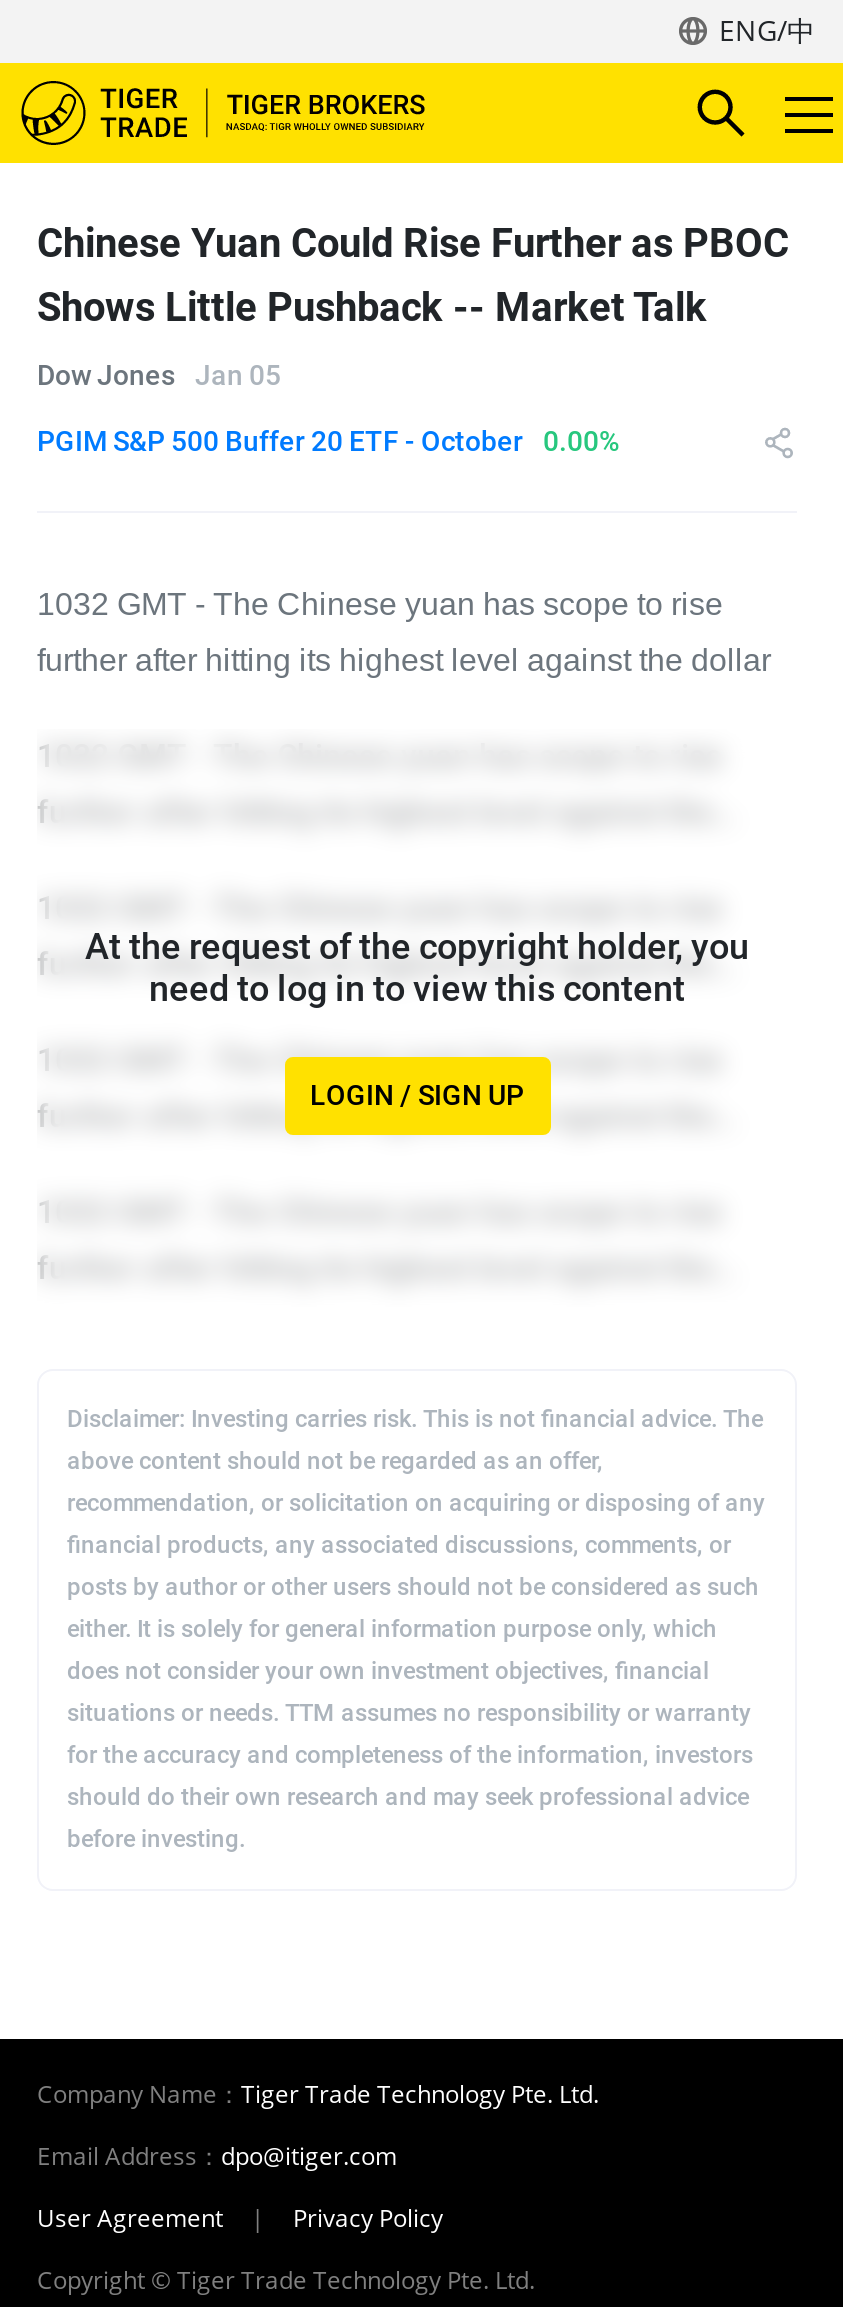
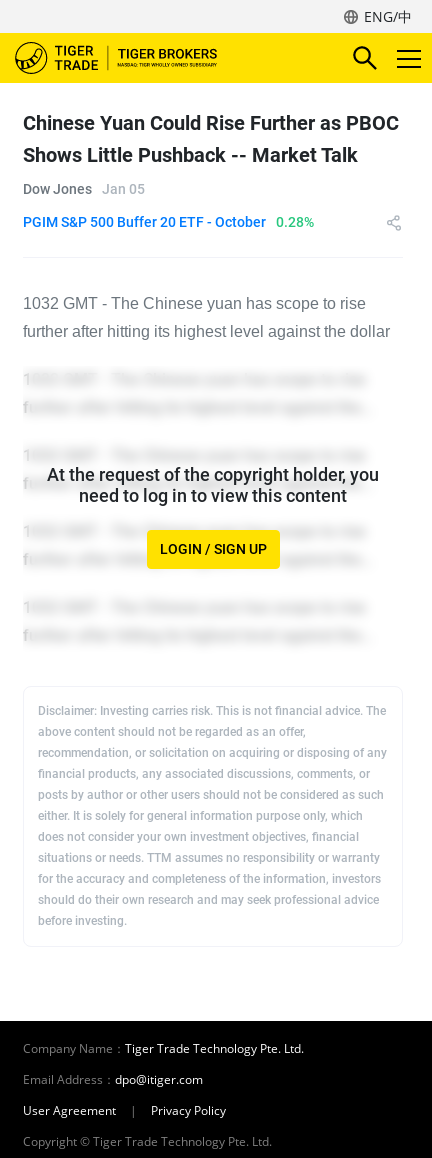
- PGIM S&P 500 Buffer 20 ETF - October 0.00%
+ PGIM S&P 500 Buffer 20 ETF - October 0.28%
